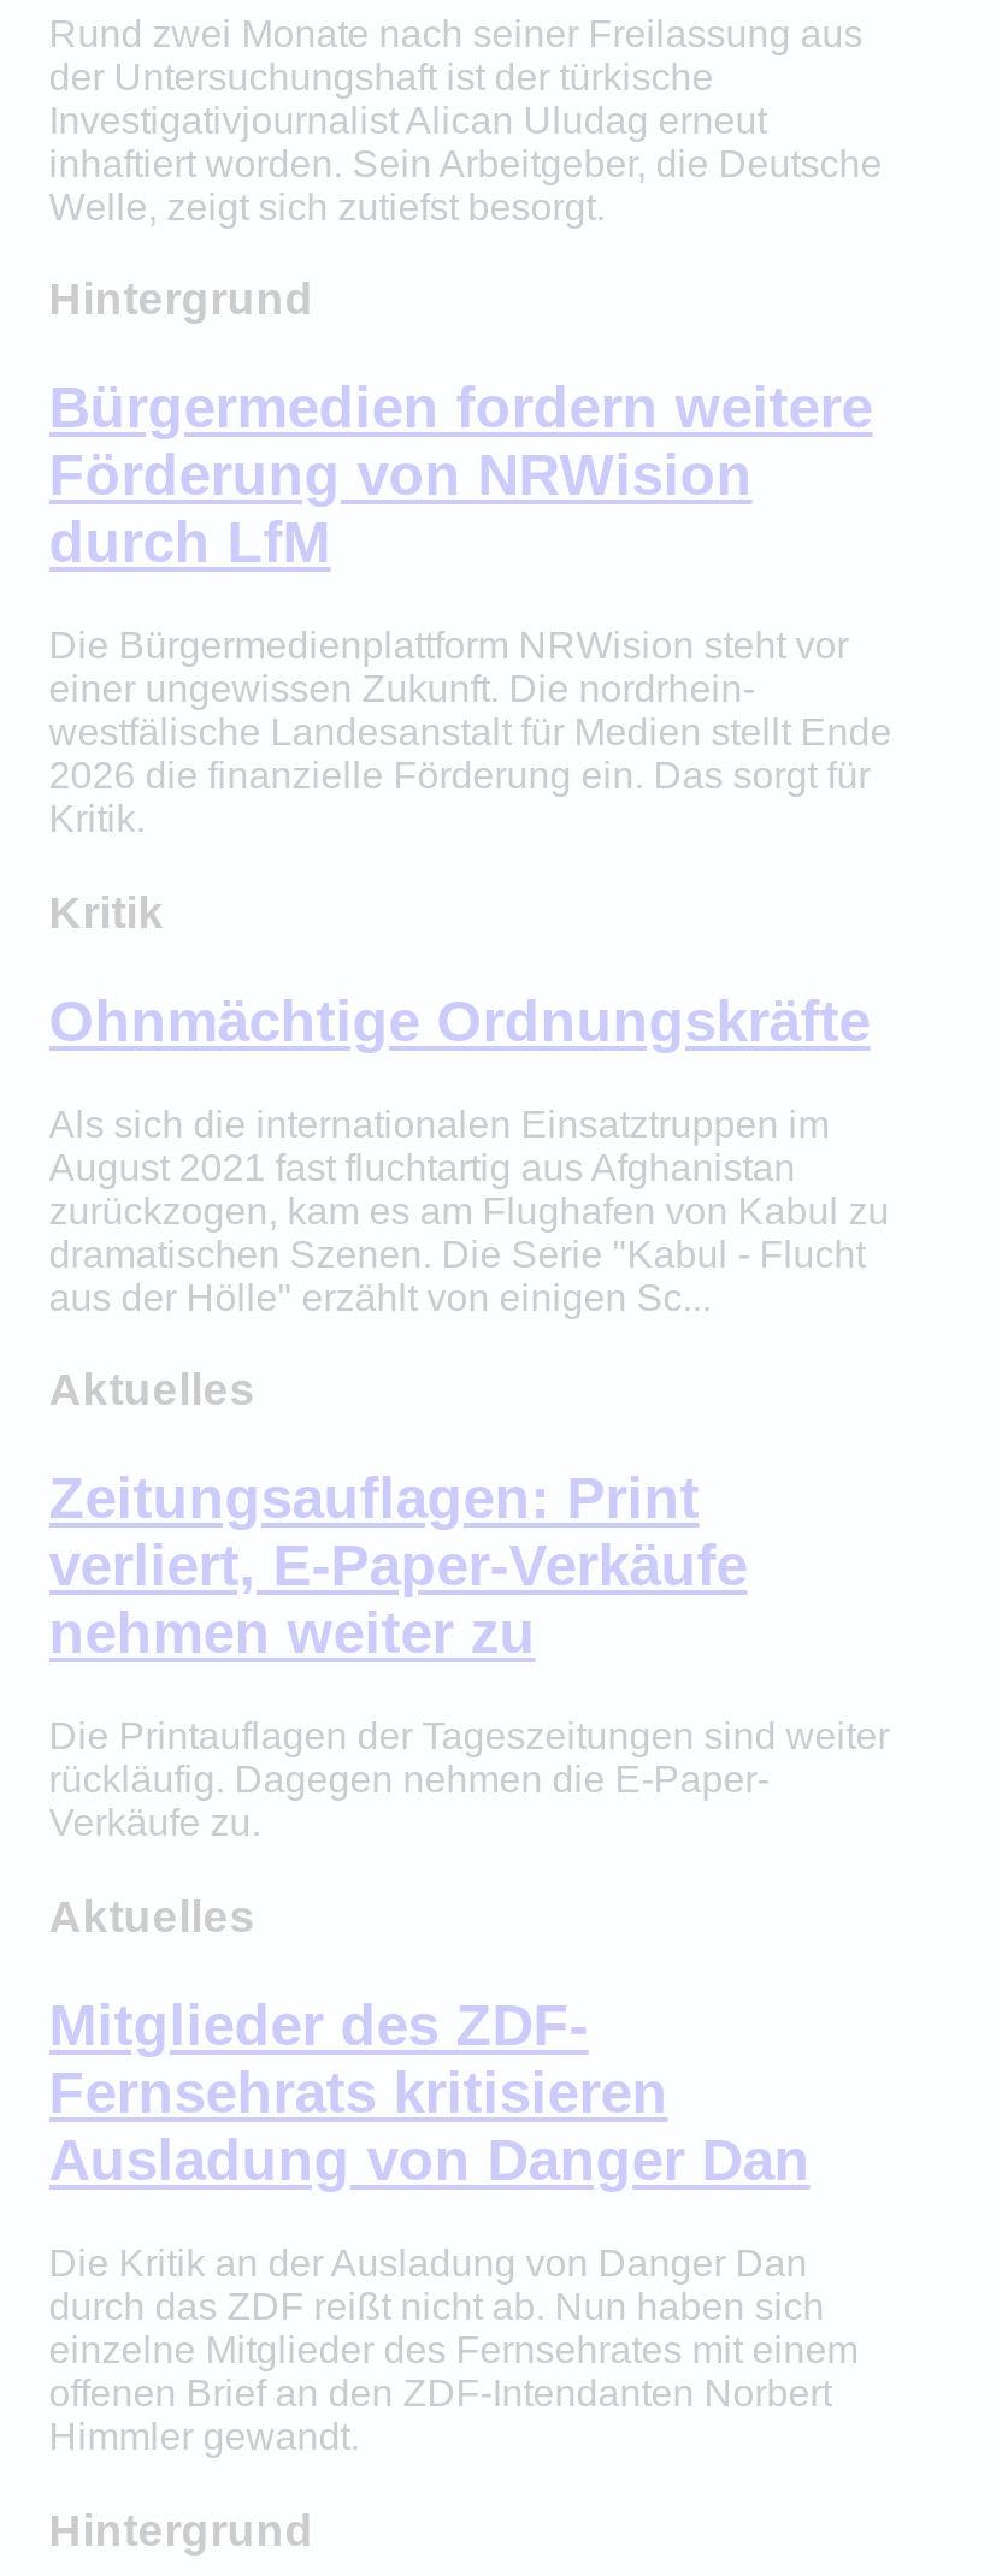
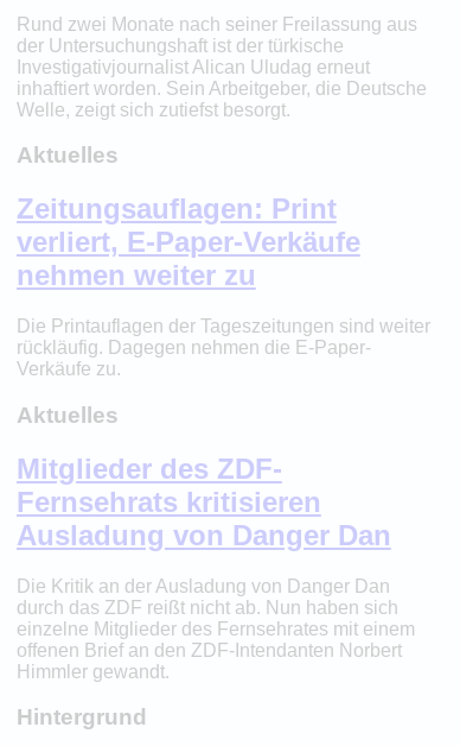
- Hintergrund
- Bürgermedien fordern weitere
- Förderung von NRWision
- durch LfM
- Die Bürgermedienplattform NRWision steht vor
- einer ungewissen Zukunft. Die nordrhein-
- westfälische Landesanstalt für Medien stellt Ende
- 2026 die finanzielle Förderung ein. Das sorgt für
- Kritik.
- Kritik
- Ohnmächtige Ordnungskräfte
- Als sich die internationalen Einsatztruppen im
- August 2021 fast fluchtartig aus Afghanistan
- zurückzogen, kam es am Flughafen von Kabul zu
- dramatischen Szenen. Die Serie "Kabul - Flucht
- aus der Hölle" erzählt von einigen Sc...
